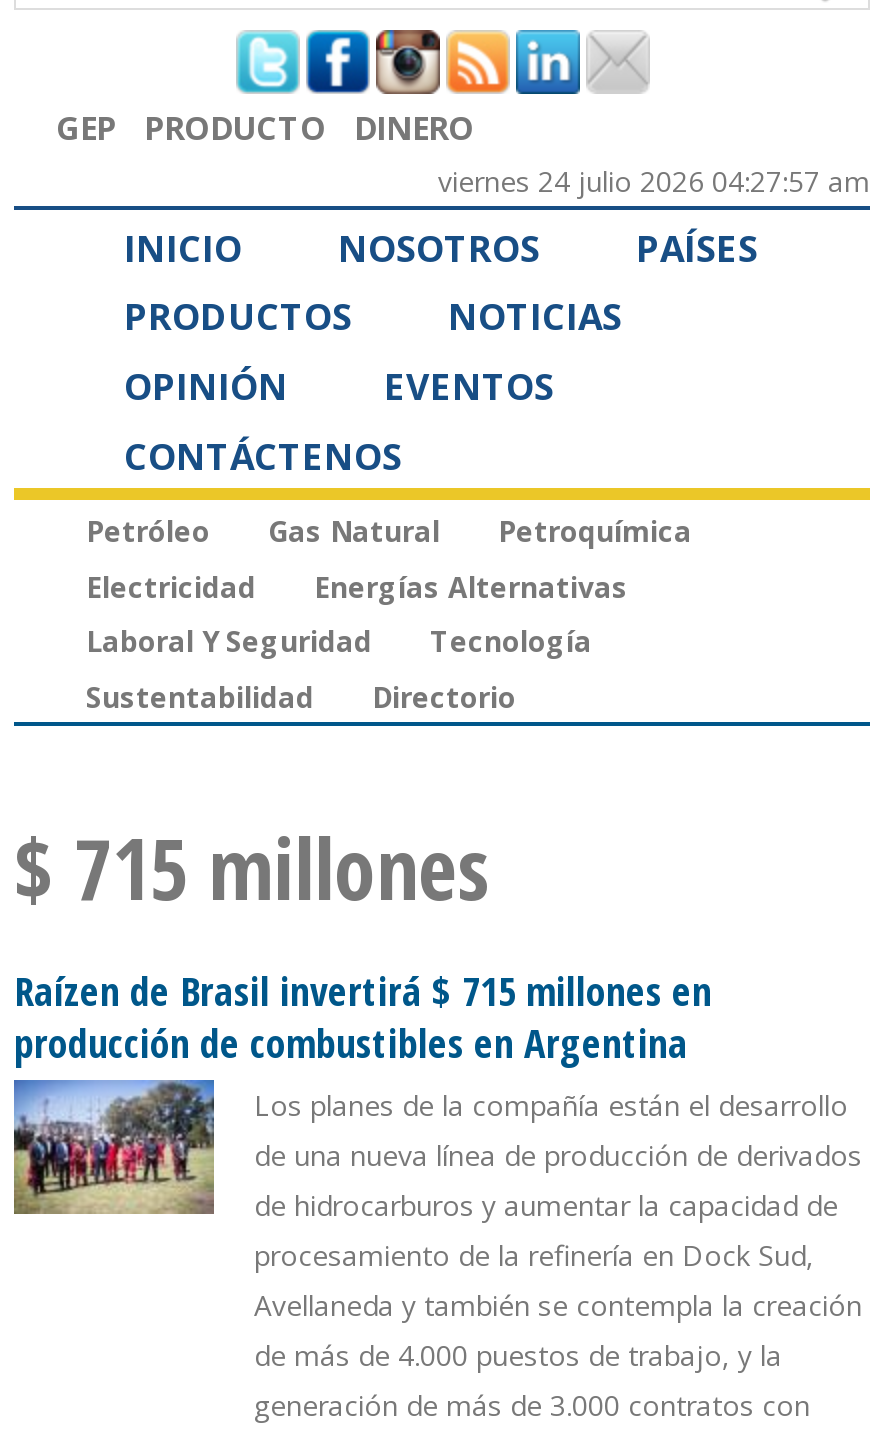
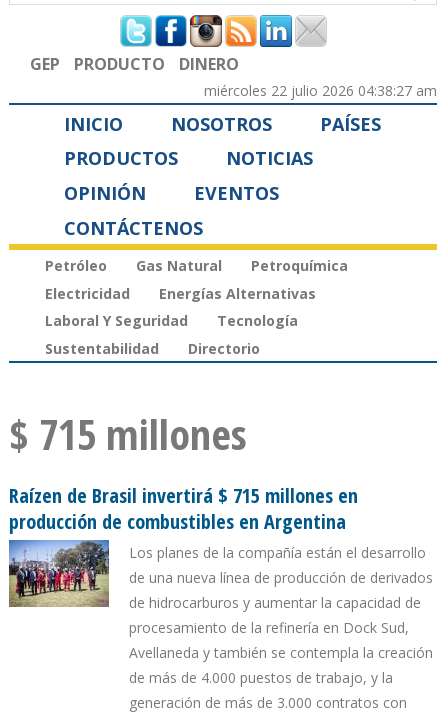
- viernes 24 julio 2026 04:27:57 am
+ miércoles 22 julio 2026 04:38:27 am
